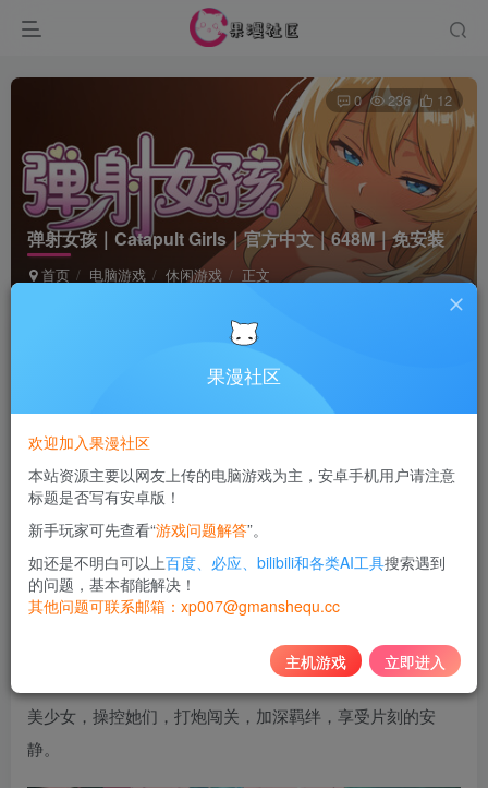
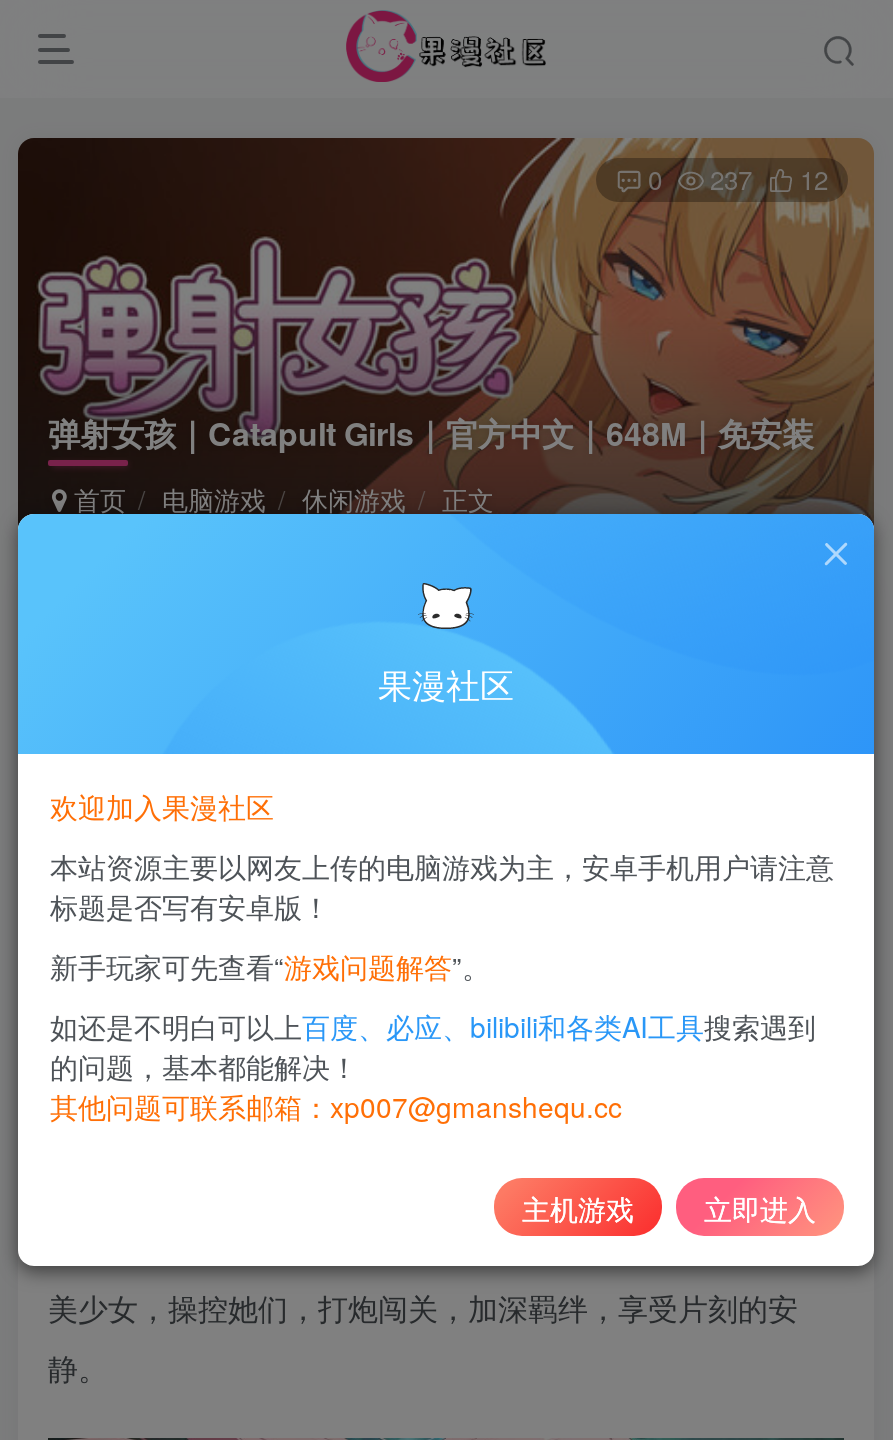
- 0 236 12
+ 0 237 12
